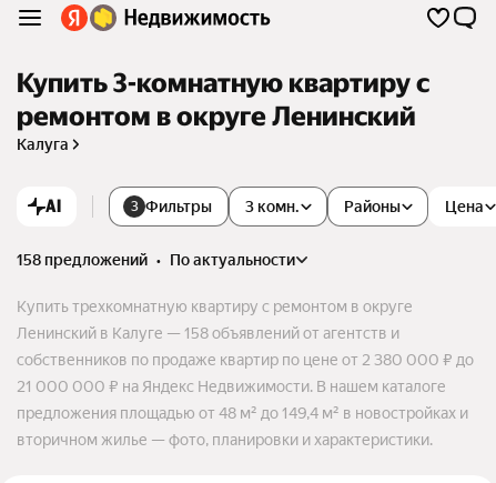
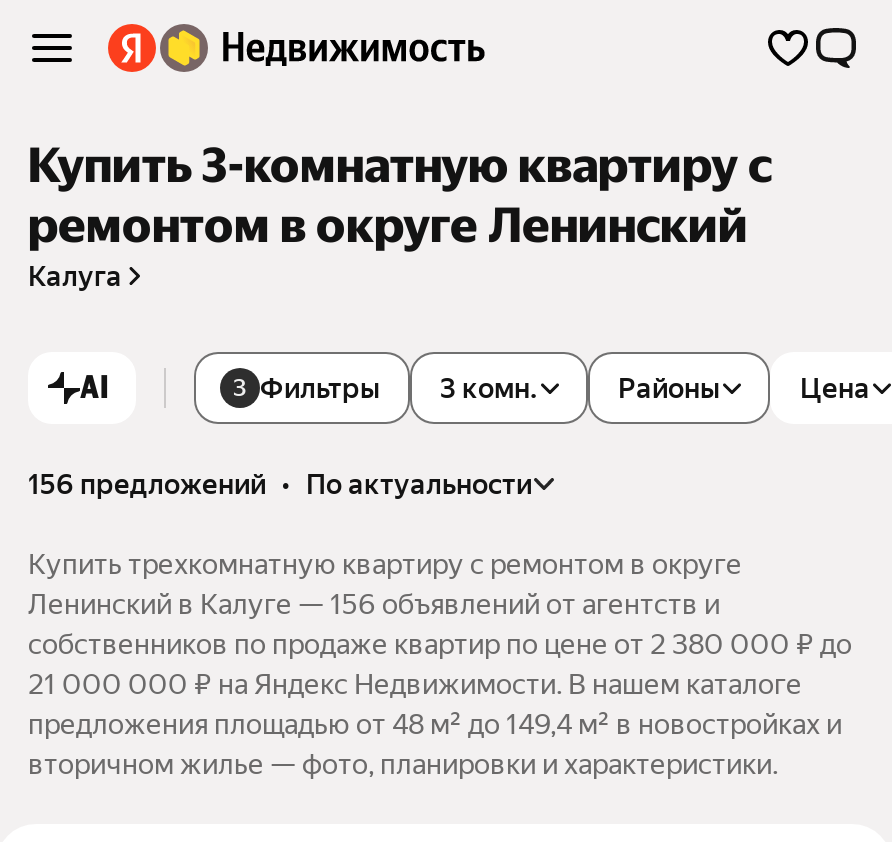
- 158 предложений • по актуальности
+ 156 предложений • по актуальности

- Ленинский в Калуге — 158 объявлений от агентств и
+ Ленинский в Калуге — 156 объявлений от агентств и
